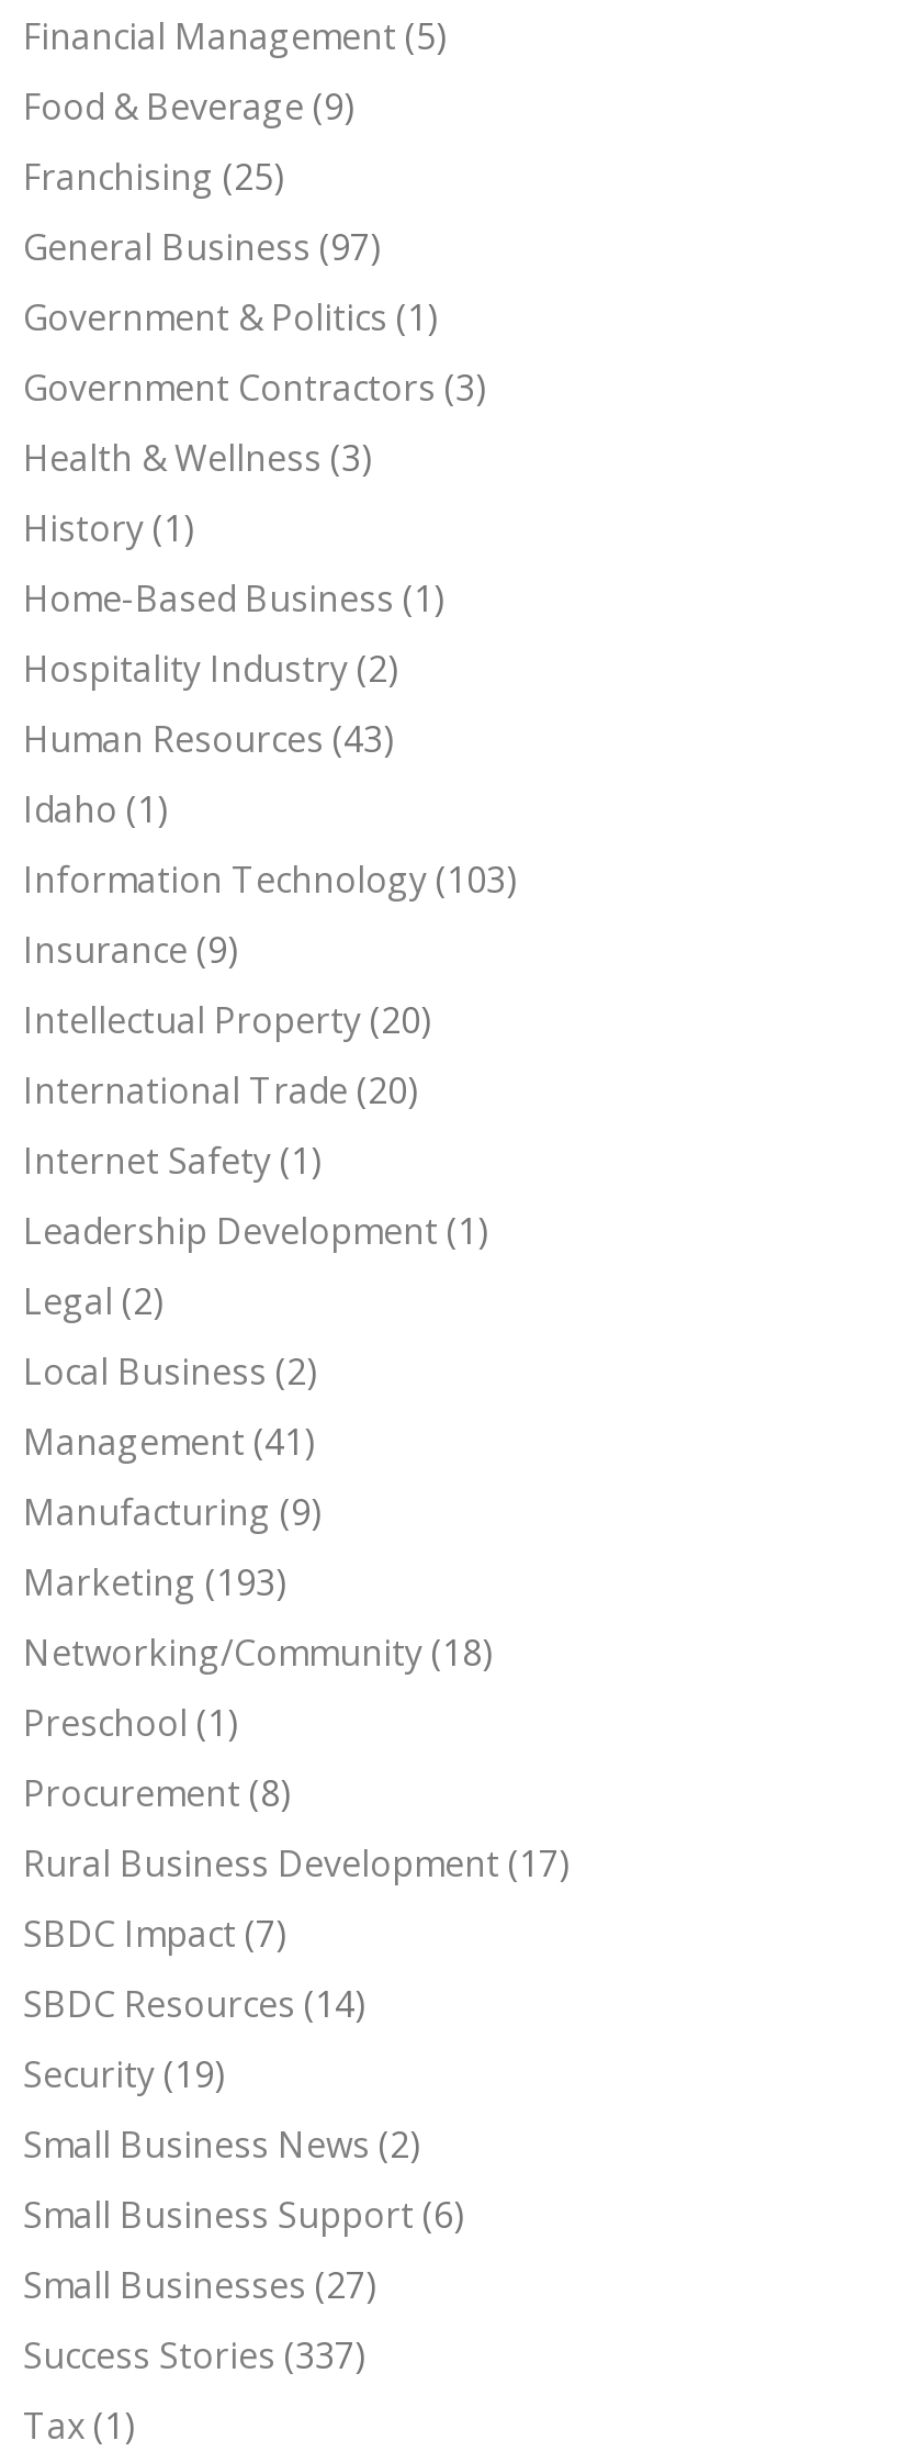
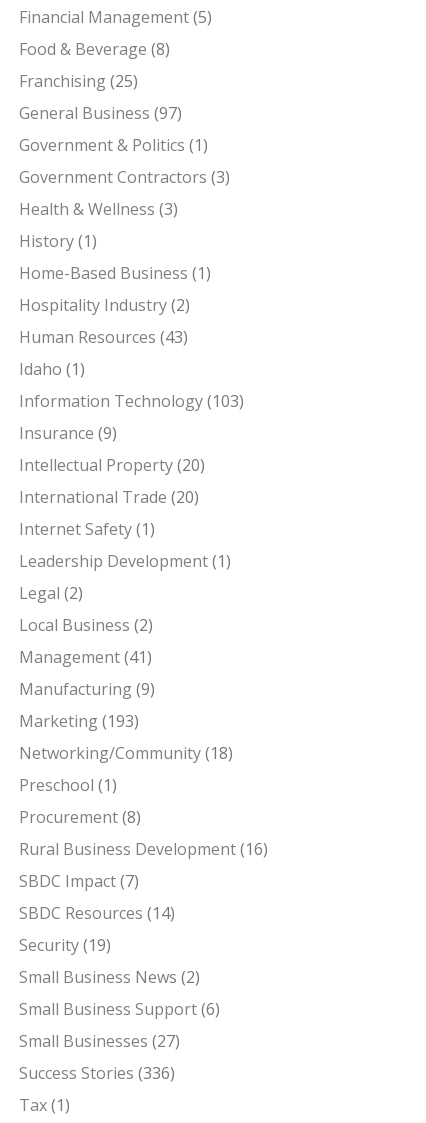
- Food & Beverage (9)
+ Food & Beverage (8)

- Rural Business Development (17)
+ Rural Business Development (16)

- Success Stories (337)
+ Success Stories (336)
